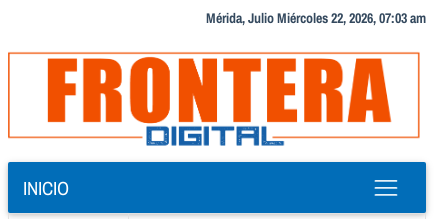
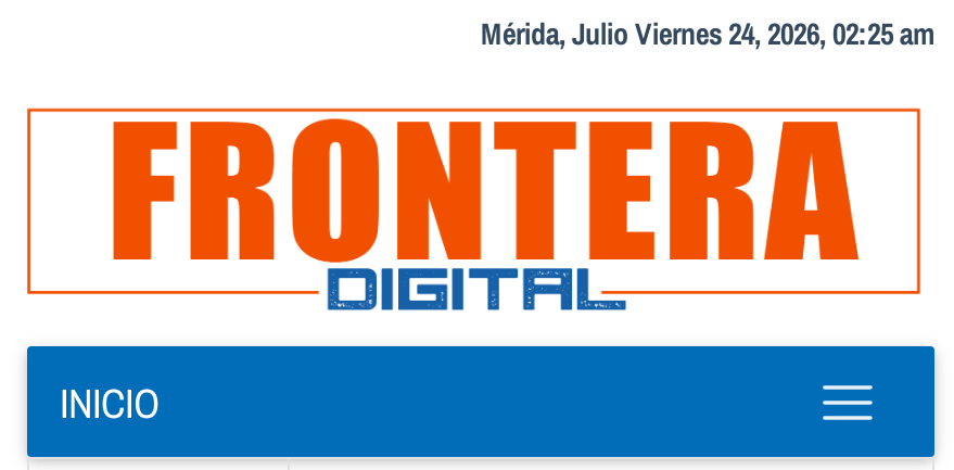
- Mérida, Julio Miércoles 22, 2026, 07:03 am
+ Mérida, Julio Viernes 24, 2026, 02:25 am
